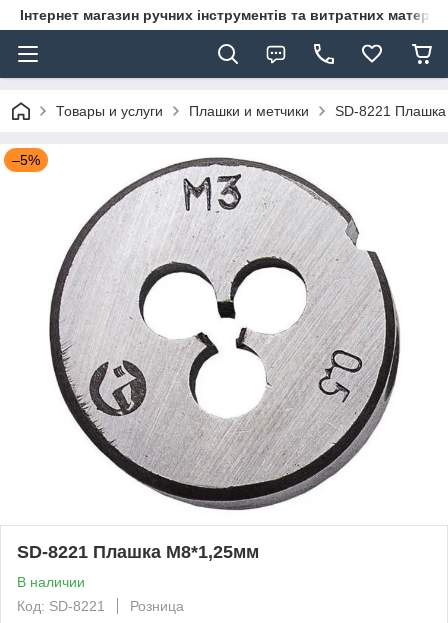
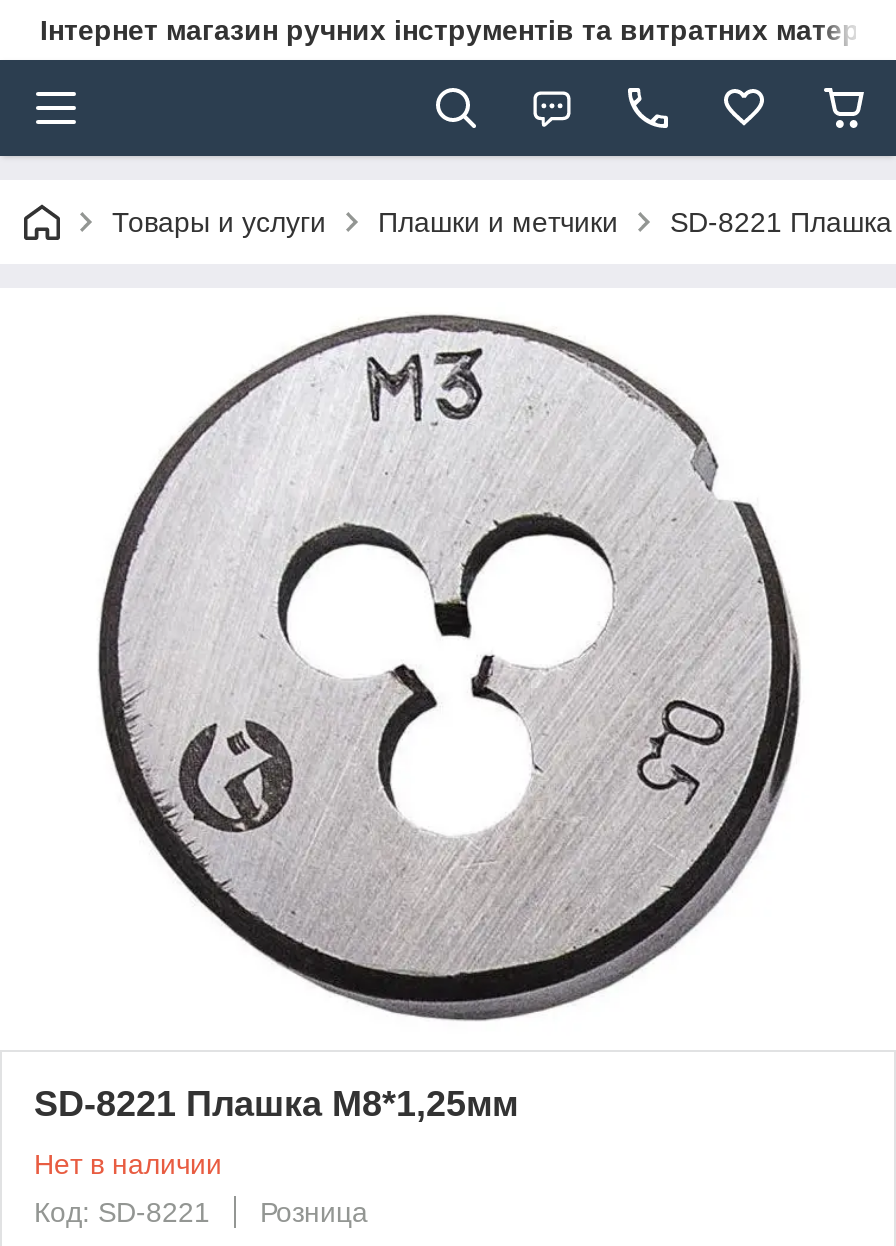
- –5%

- В наличии
+ Нет в наличии
